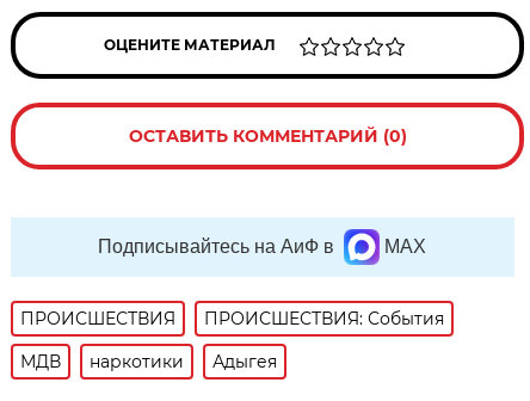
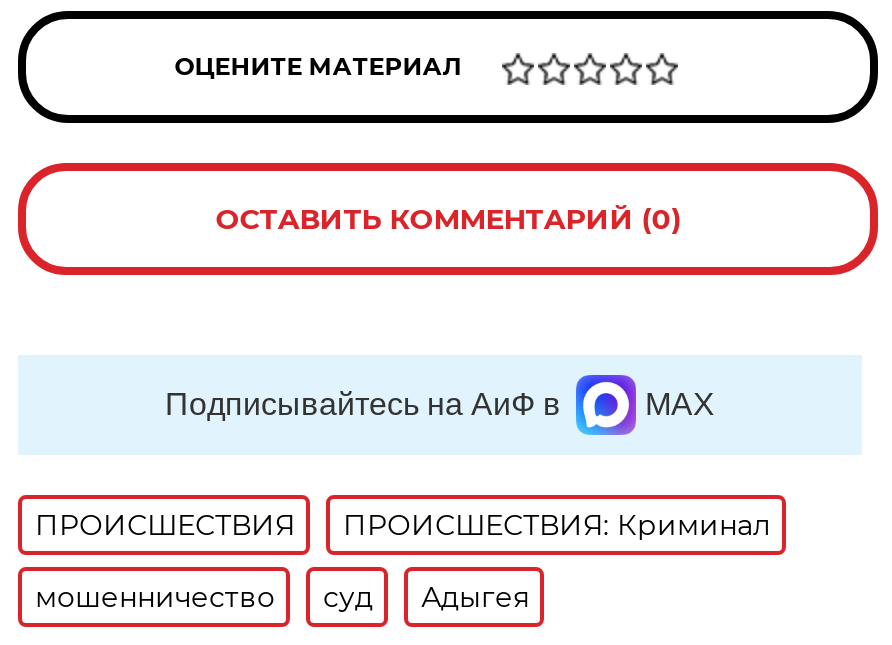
- ПРОИСШЕСТВИЯ: События
+ ПРОИСШЕСТВИЯ: Криминал

- МДВ
- наркотики
+ мошенничество
+ суд
